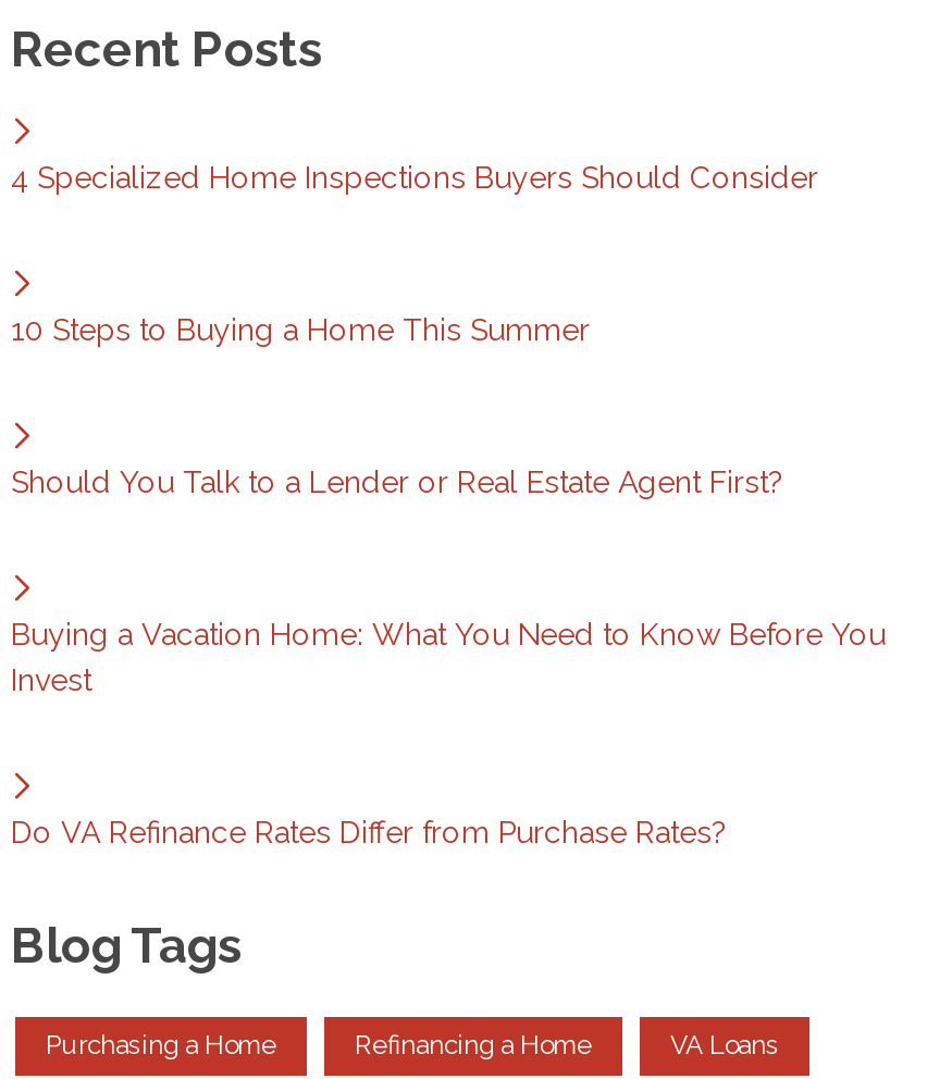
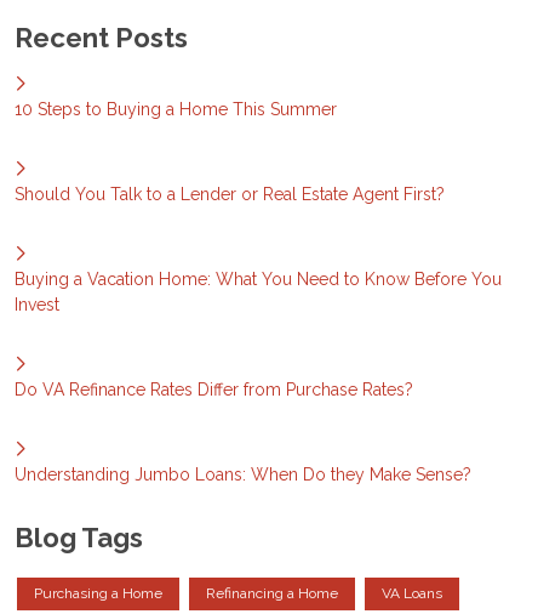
- 4 Specialized Home Inspections Buyers Should Consider

moved up: 10 Steps to Buying a Home This Summer | Should You Talk to a Lender or Real Estate Agent First? | Buying a Vacation Home: What You Need to Know Before You | Invest | Do VA Refinance Rates Differ from Purchase Rates?

+ Understanding Jumbo Loans: When Do they Make Sense?
